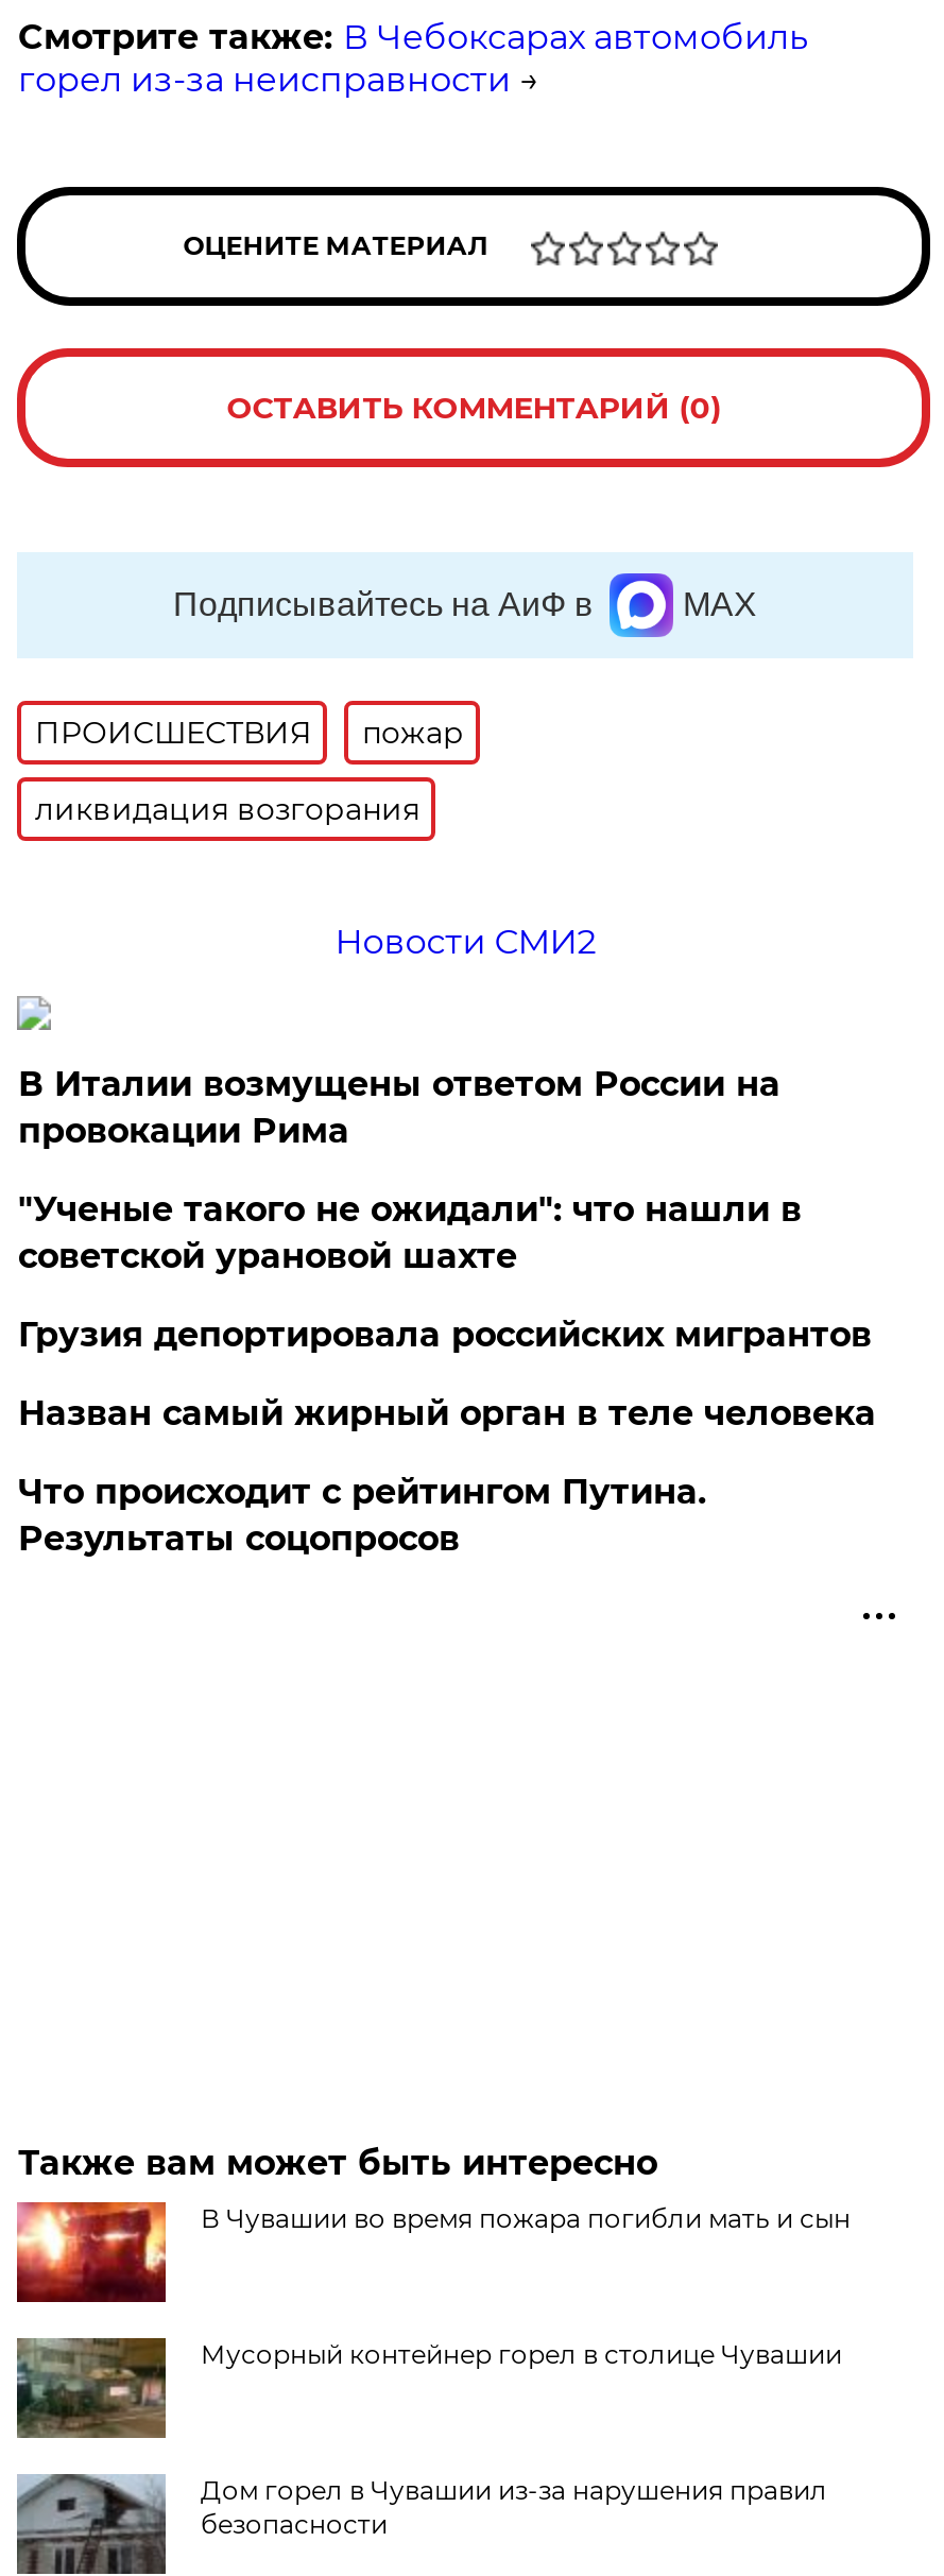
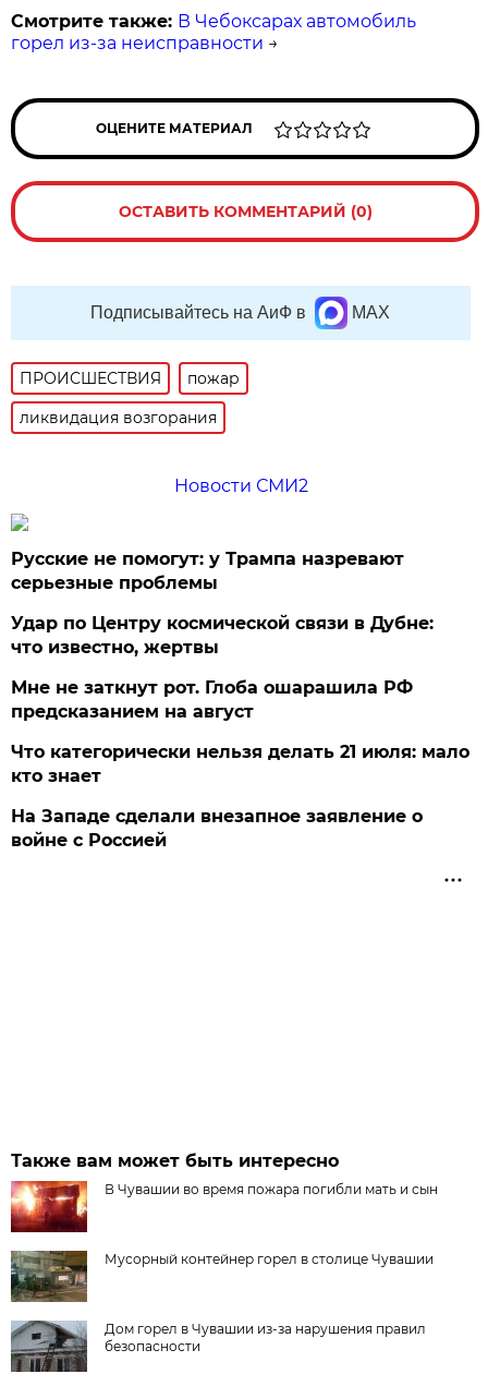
- В Италии возмущены ответом России на
- провокации Рима
+ Русские не помогут: у Трампа назревают
+ серьезные проблемы

- "Ученые такого не ожидали": что нашли в
- советской урановой шахте
+ Удар по Центру космической связи в Дубне:
+ что известно, жертвы

- Грузия депортировала российских мигрантов
+ Мне не заткнут рот. Глоба ошарашила РФ
+ предсказанием на август

- Назван самый жирный орган в теле человека
+ Что категорически нельзя делать 21 июля: мало
+ кто знает

- Что происходит с рейтингом Путина.
- Результаты соцопросов
+ На Западе сделали внезапное заявление о
+ войне с Россией
